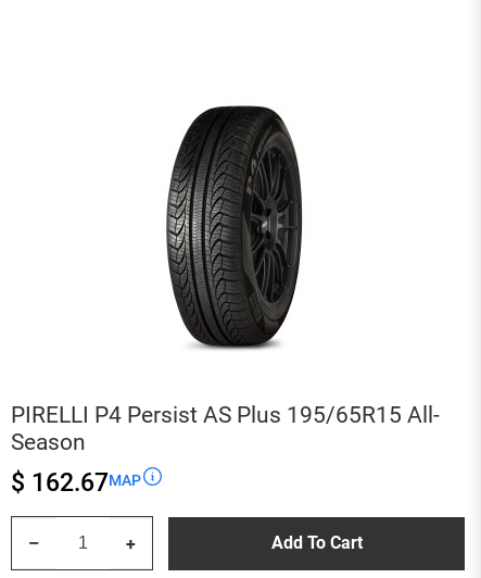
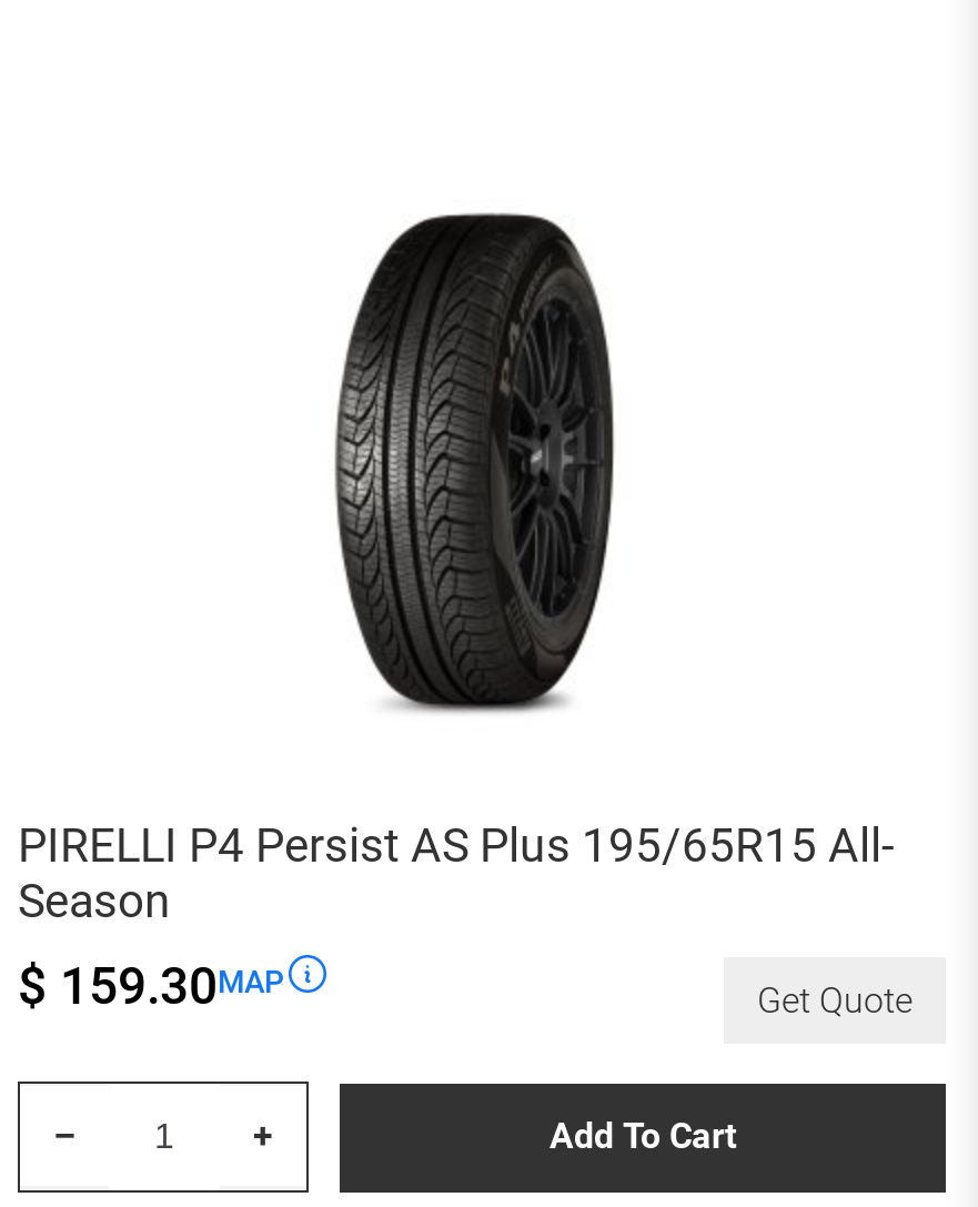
- $ 162.67MAP
+ $ 159.30MAP
+ Get Quote
